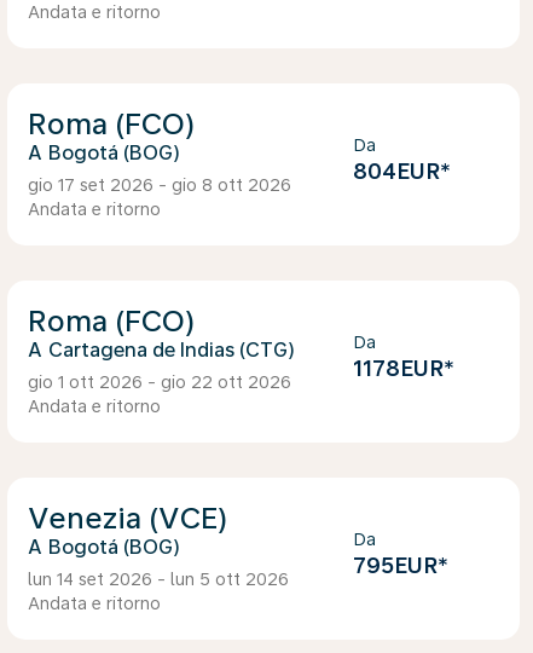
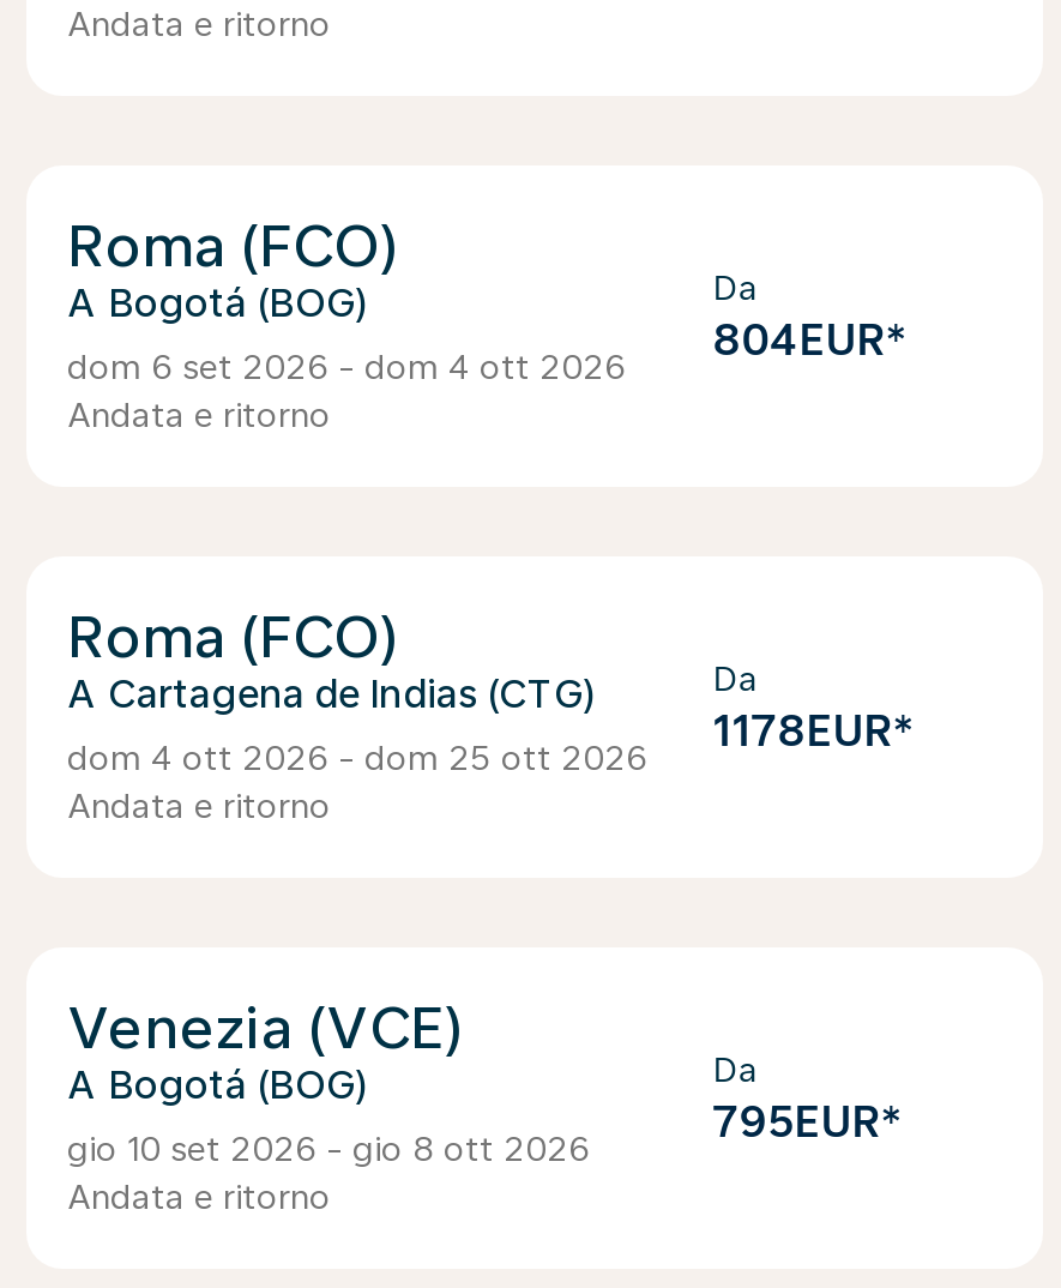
- gio 17 set 2026 - gio 8 ott 2026
+ dom 6 set 2026 - dom 4 ott 2026

- gio 1 ott 2026 - gio 22 ott 2026
+ dom 4 ott 2026 - dom 25 ott 2026

- lun 14 set 2026 - lun 5 ott 2026
+ gio 10 set 2026 - gio 8 ott 2026
